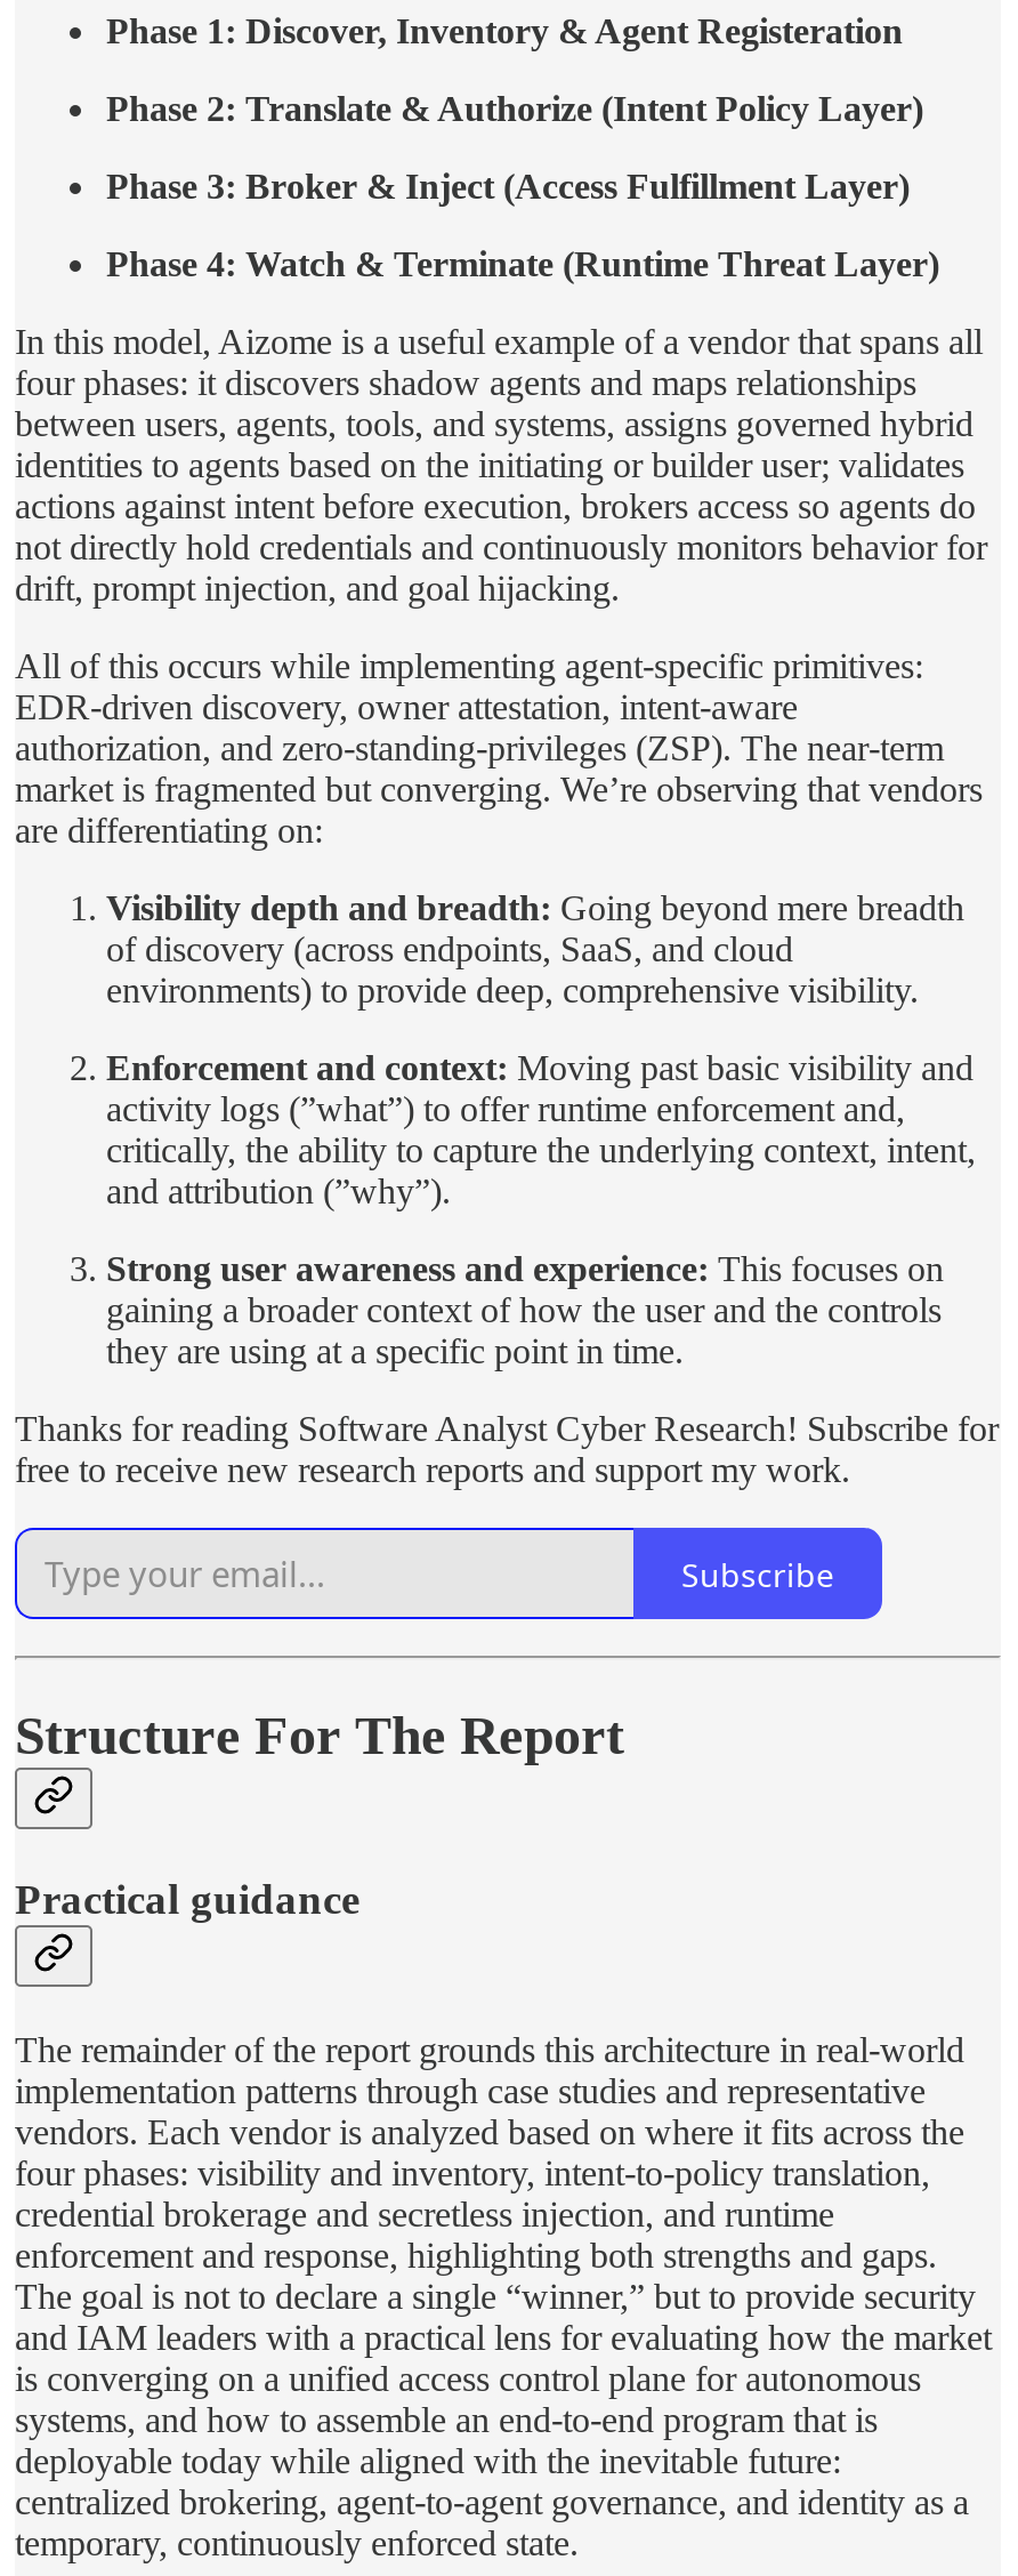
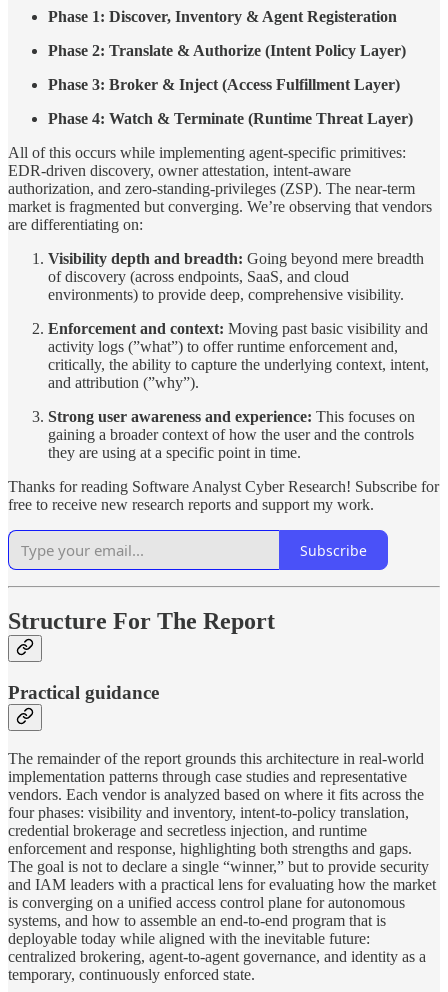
- In this model, Aizome is a useful example of a vendor that spans all
- four phases: it discovers shadow agents and maps relationships
- between users, agents, tools, and systems, assigns governed hybrid
- identities to agents based on the initiating or builder user; validates
- actions against intent before execution, brokers access so agents do
- not directly hold credentials and continuously monitors behavior for
- drift, prompt injection, and goal hijacking.
